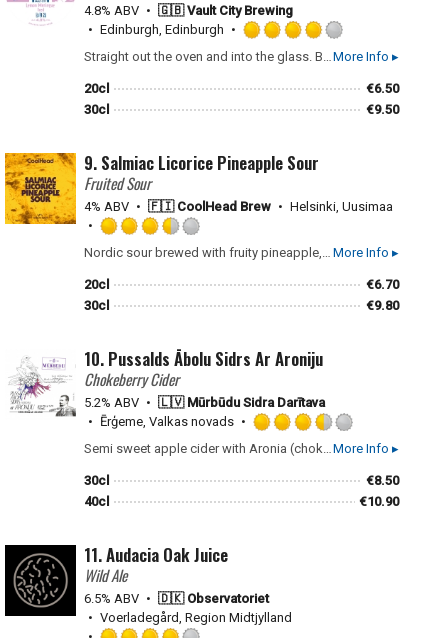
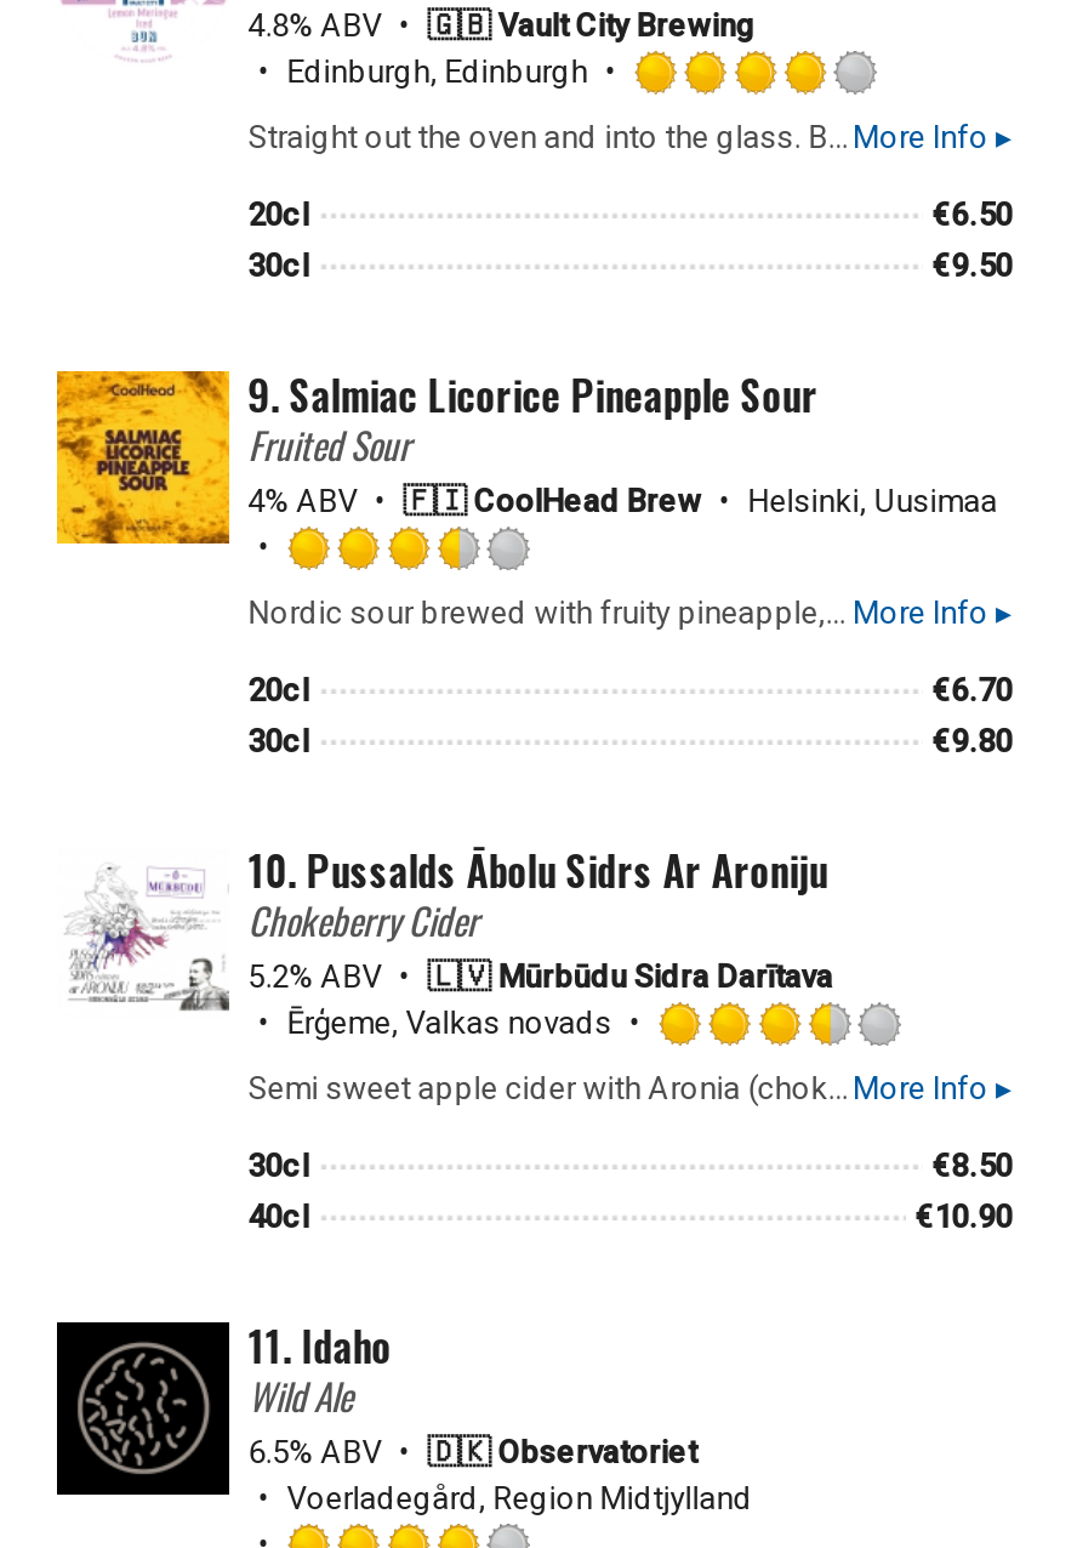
- 11. Audacia Oak Juice
+ 11. Idaho
